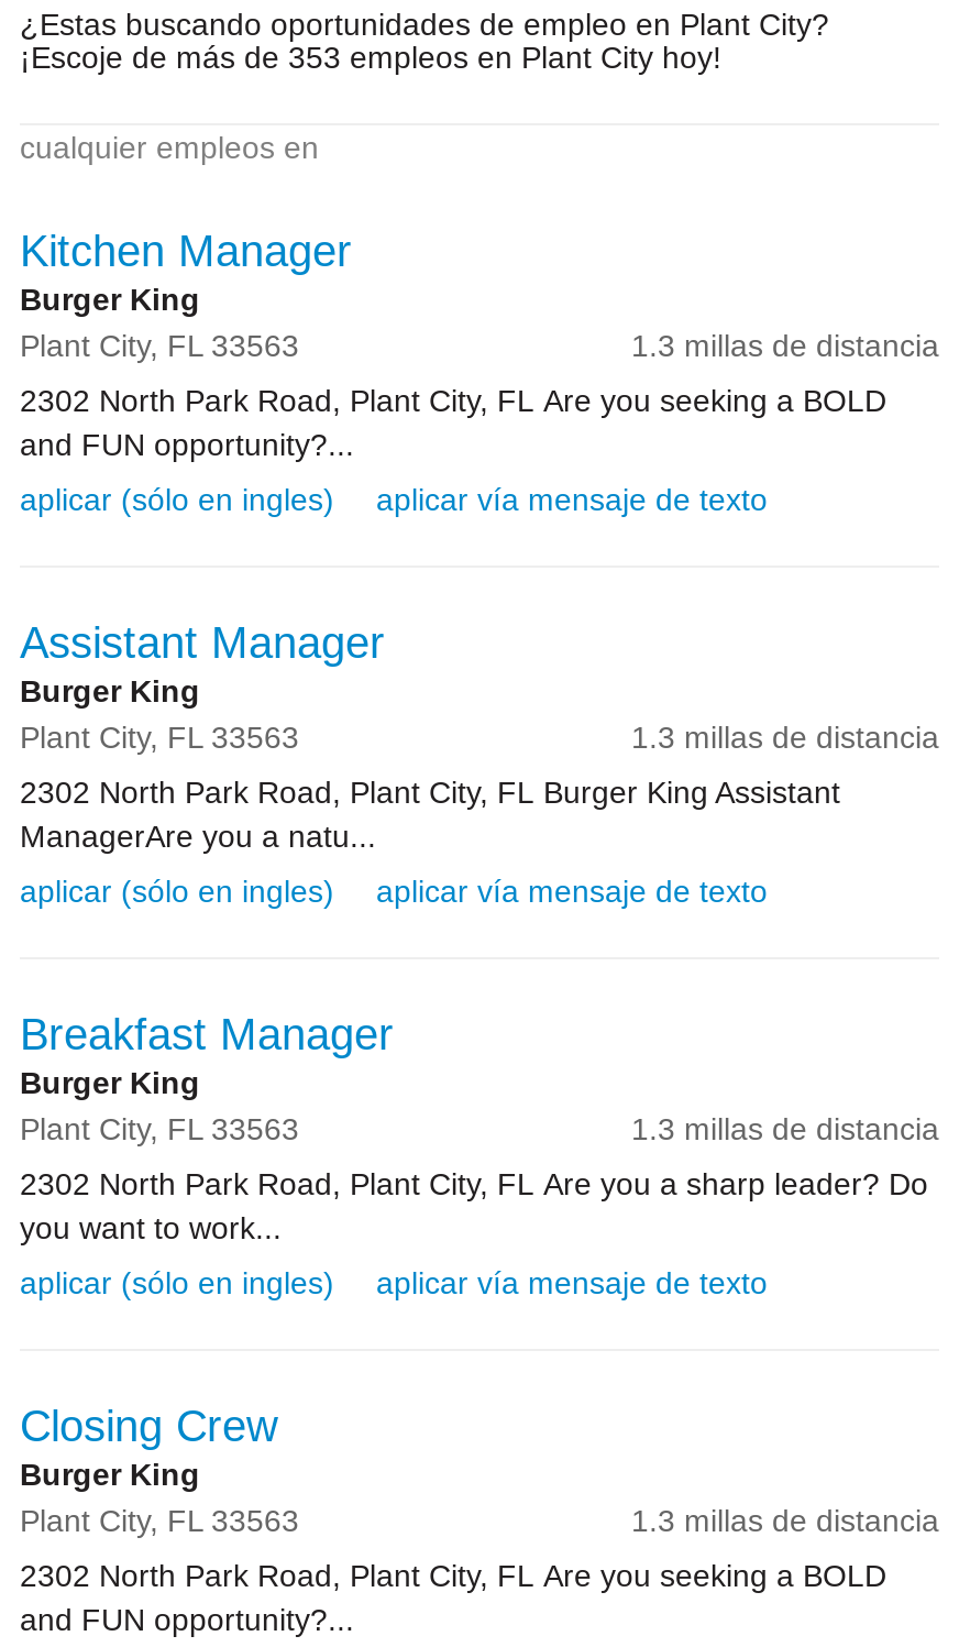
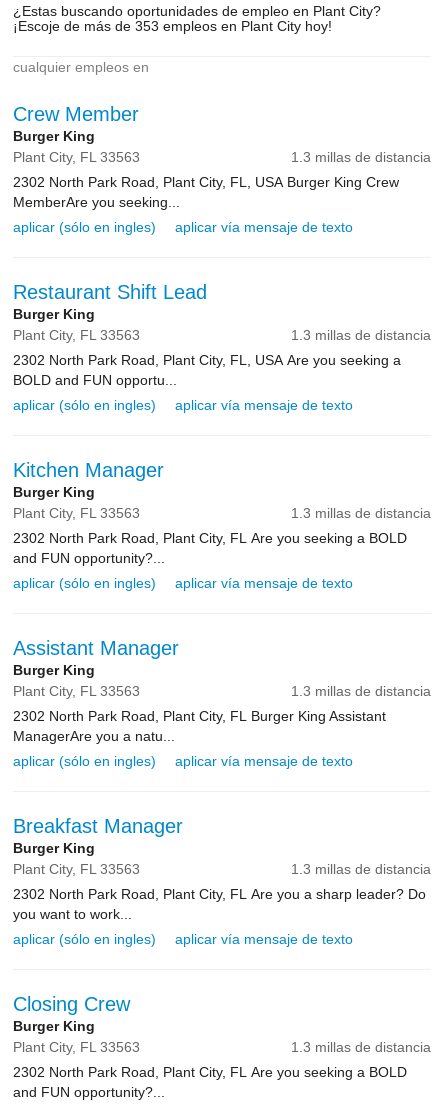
+ Crew Member
+ Burger King
+ Plant City, FL 33563
+ 1.3 millas de distancia
+ 2302 North Park Road, Plant City, FL, USA Burger King Crew
+ MemberAre you seeking...
+ aplicar (sólo en ingles)
+ aplicar vía mensaje de texto
+ Restaurant Shift Lead
+ Burger King
+ Plant City, FL 33563
+ 1.3 millas de distancia
+ 2302 North Park Road, Plant City, FL, USA Are you seeking a
+ BOLD and FUN opportu...
+ aplicar (sólo en ingles)
+ aplicar vía mensaje de texto
